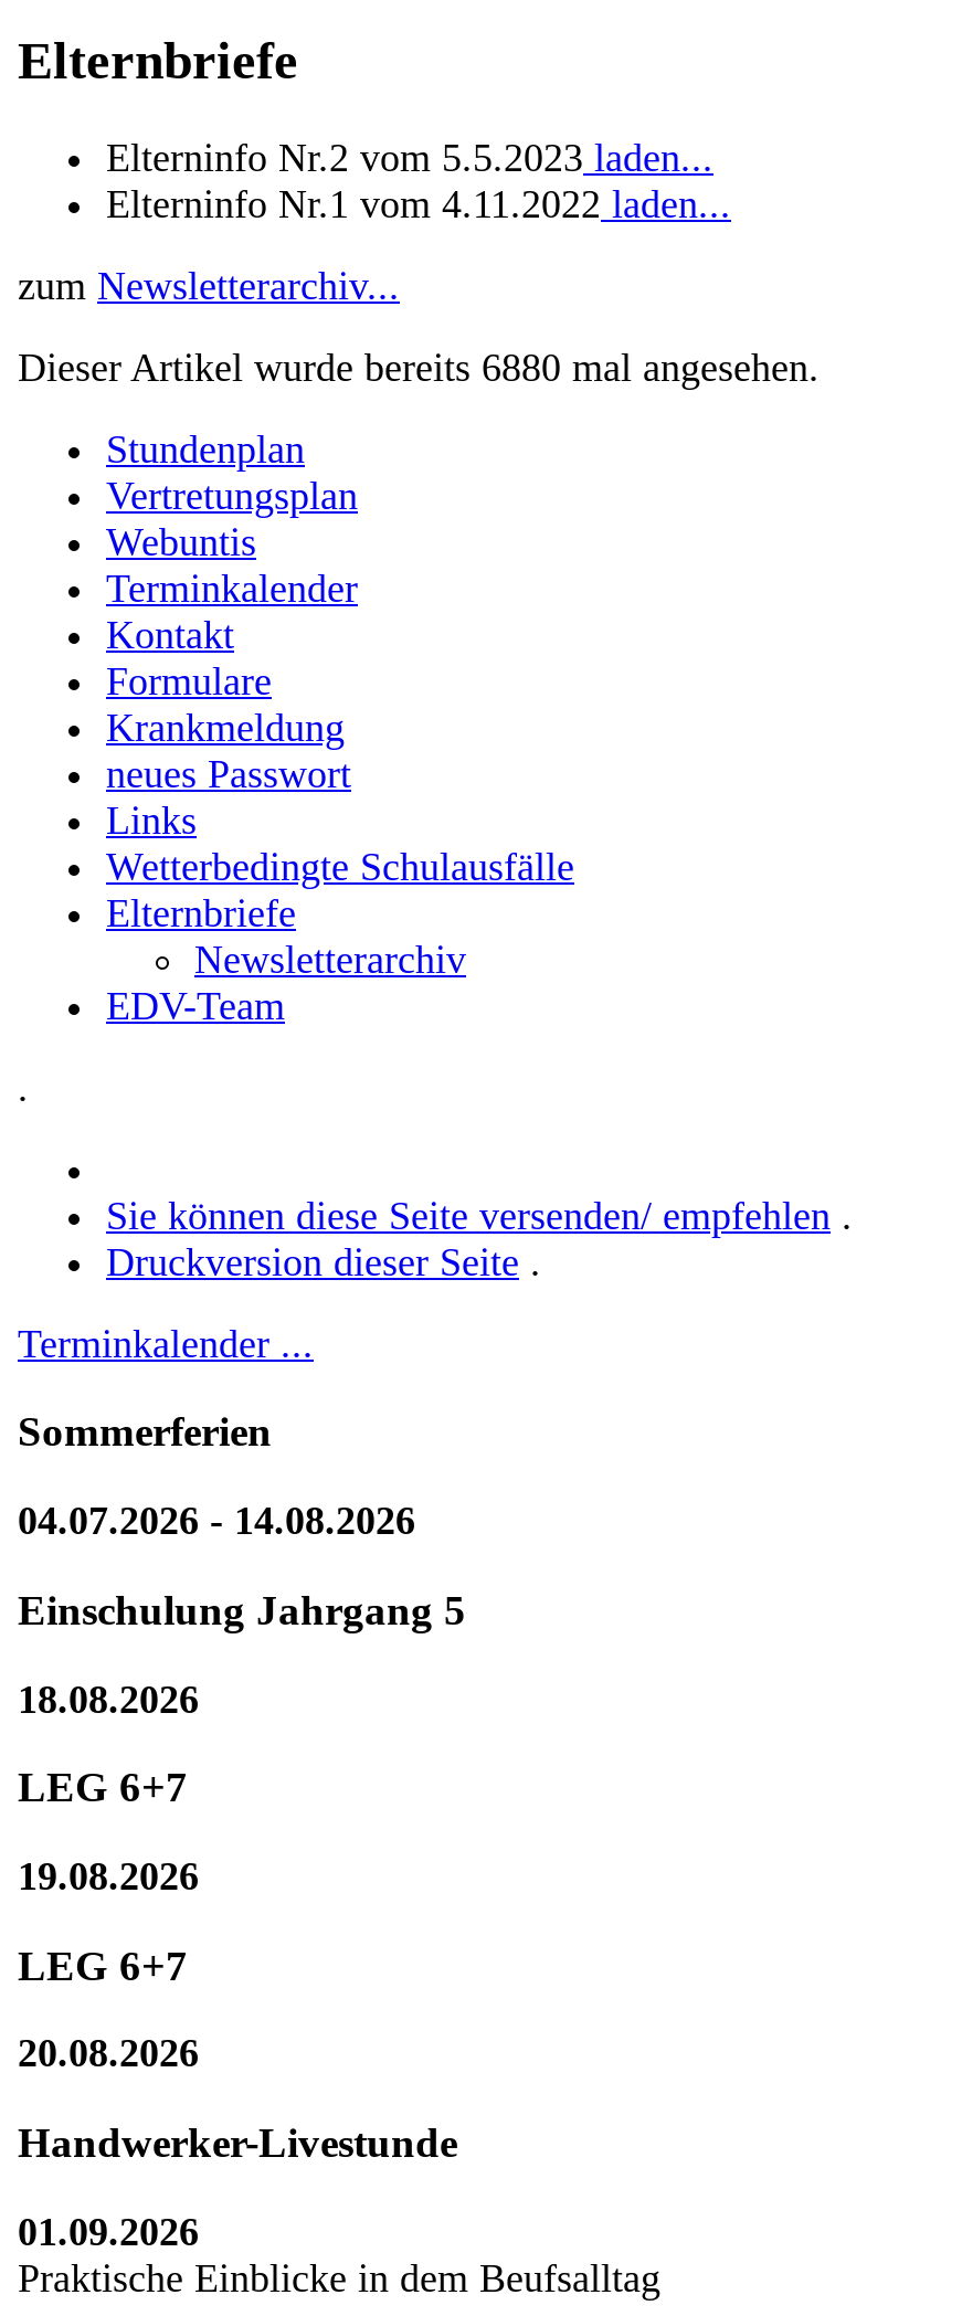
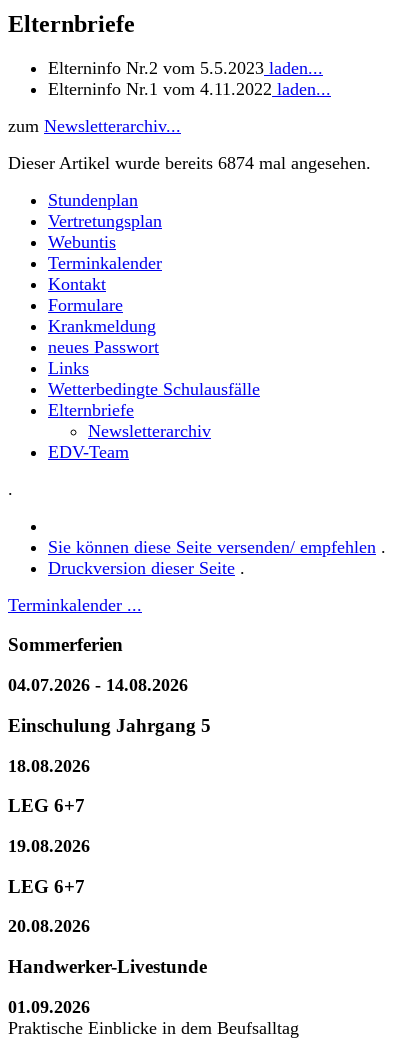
- Dieser Artikel wurde bereits 6880 mal angesehen.
+ Dieser Artikel wurde bereits 6874 mal angesehen.
